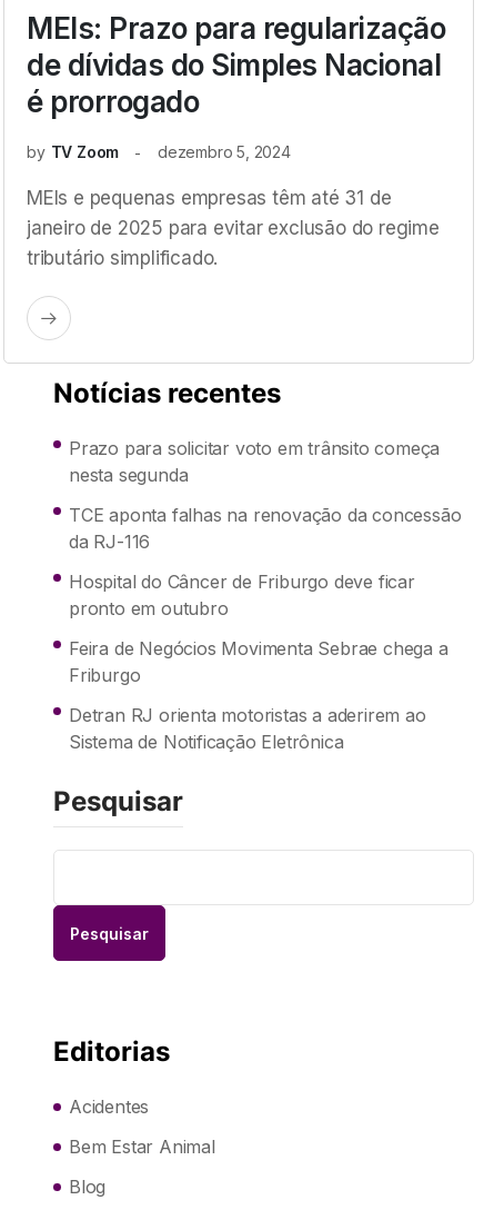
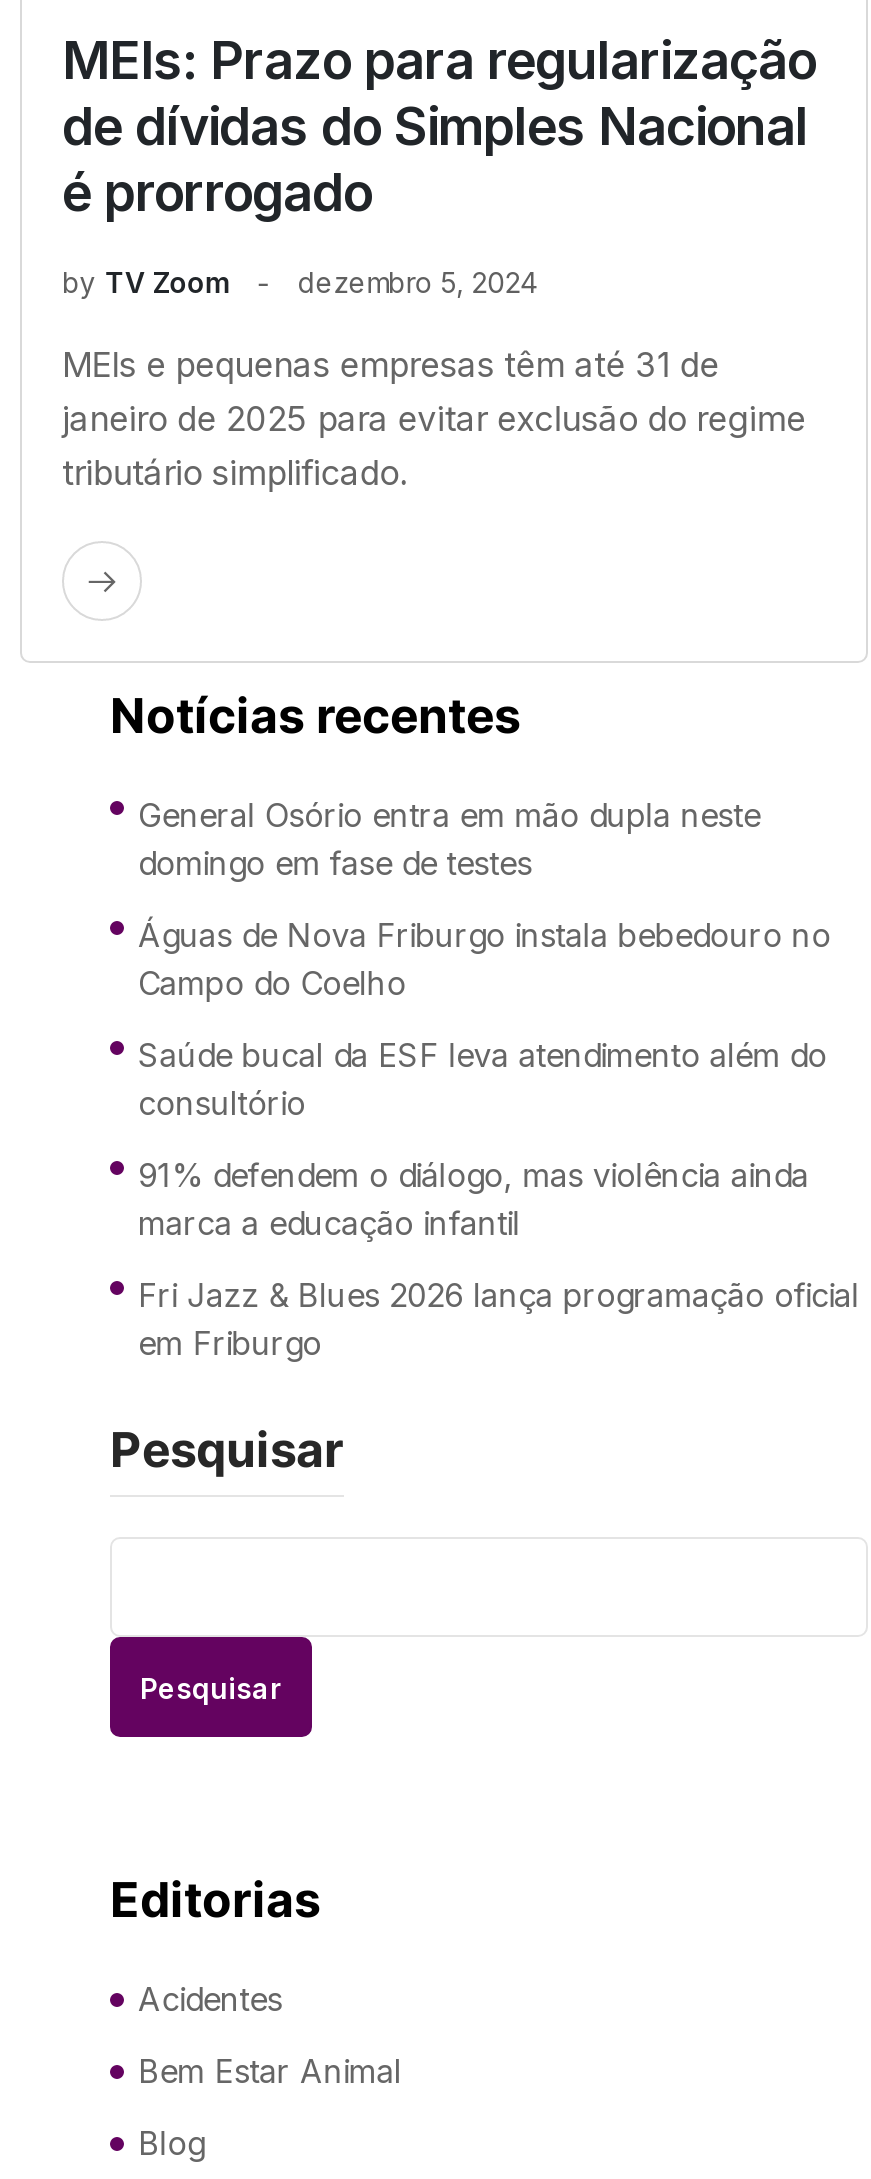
- Prazo para solicitar voto em trânsito começa
- nesta segunda
+ General Osório entra em mão dupla neste
+ domingo em fase de testes

- TCE aponta falhas na renovação da concessão
- da RJ-116
+ Águas de Nova Friburgo instala bebedouro no
+ Campo do Coelho

- Hospital do Câncer de Friburgo deve ficar
- pronto em outubro
+ Saúde bucal da ESF leva atendimento além do
+ consultório

- Feira de Negócios Movimenta Sebrae chega a
- Friburgo
+ 91% defendem o diálogo, mas violência ainda
+ marca a educação infantil

- Detran RJ orienta motoristas a aderirem ao
- Sistema de Notificação Eletrônica
+ Fri Jazz & Blues 2026 lança programação oficial
+ em Friburgo
